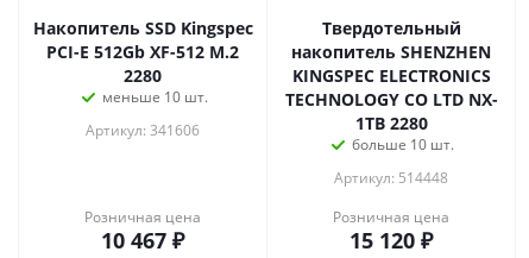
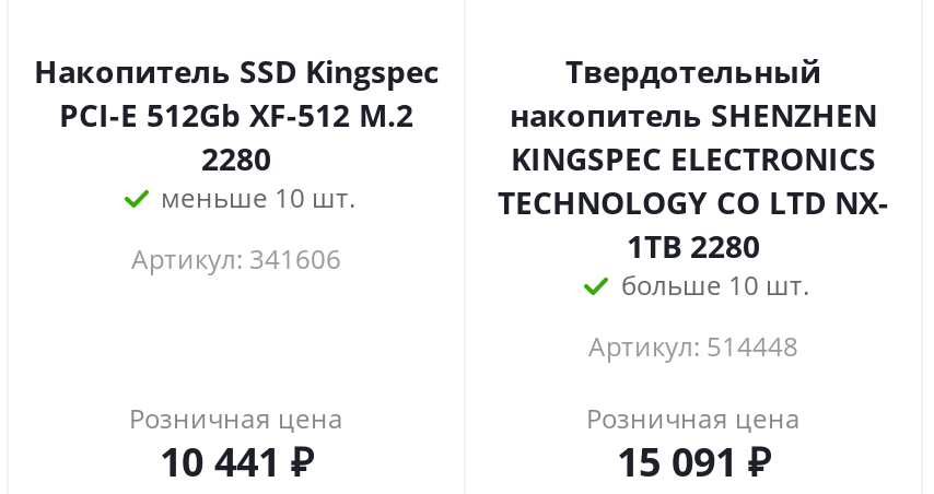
- 10 467 ₽
+ 10 441 ₽

- 15 120 ₽
+ 15 091 ₽
